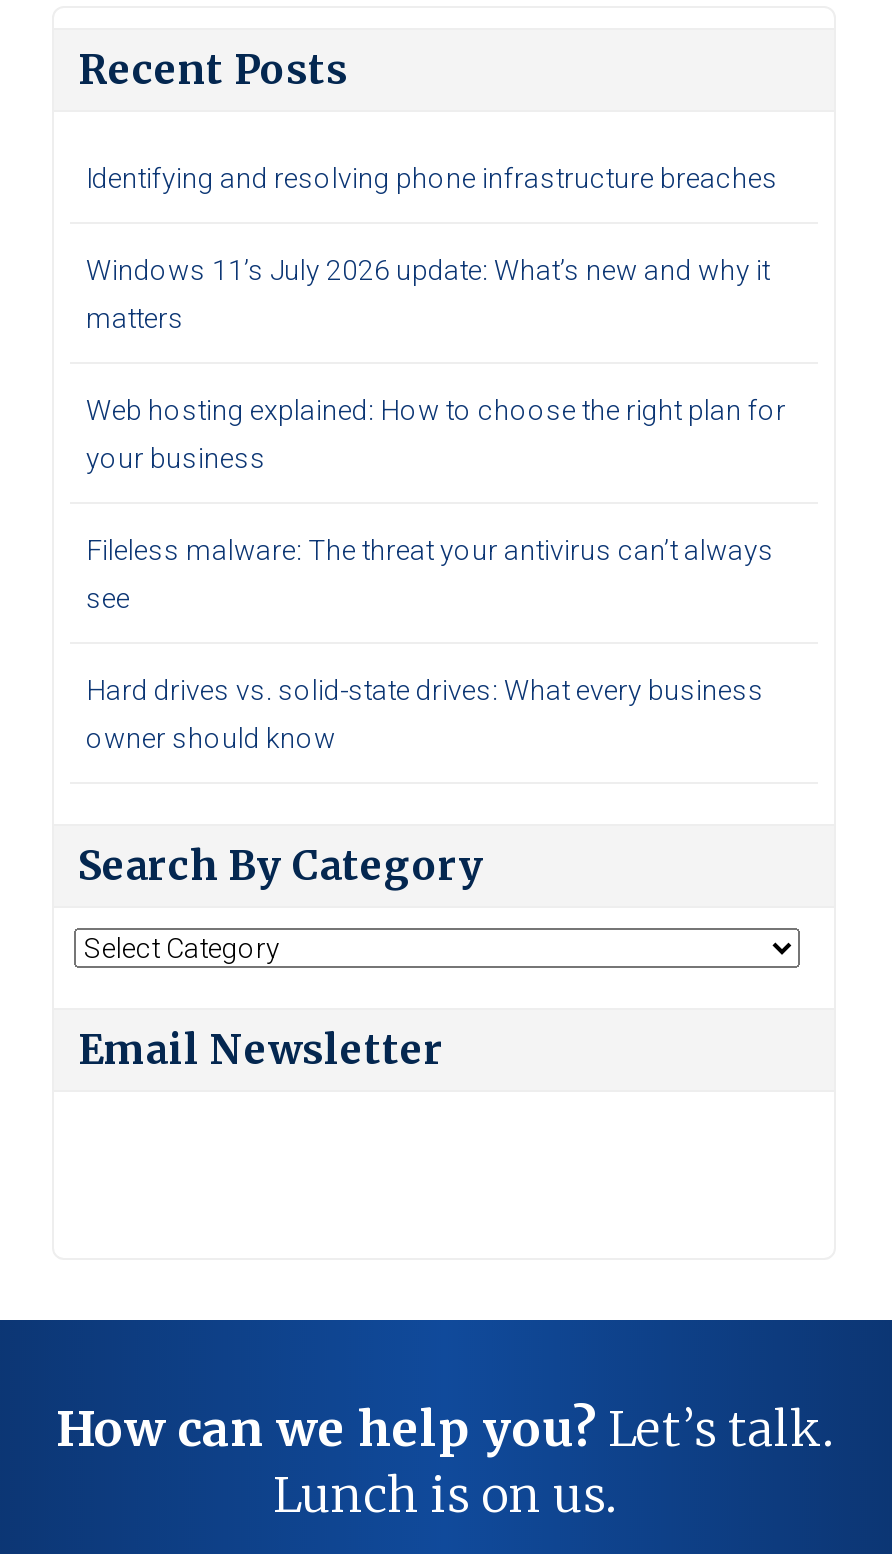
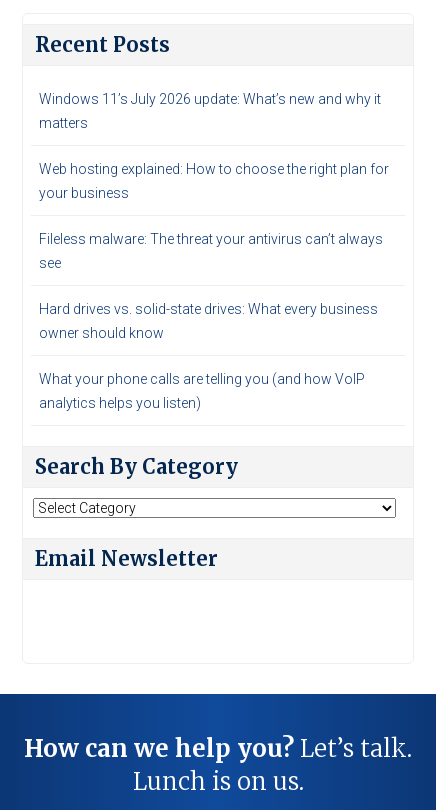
- Identifying and resolving phone infrastructure breaches

moved up: Windows 11’s July 2026 update: What’s new and why it | matters | Web hosting explained: How to choose the right plan for | your business | Fileless malware: The threat your antivirus can’t always | see | Hard drives vs. solid-state drives: What every business | owner should know

+ What your phone calls are telling you (and how VoIP
+ analytics helps you listen)
